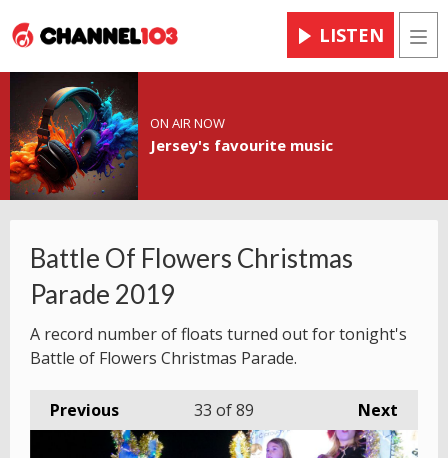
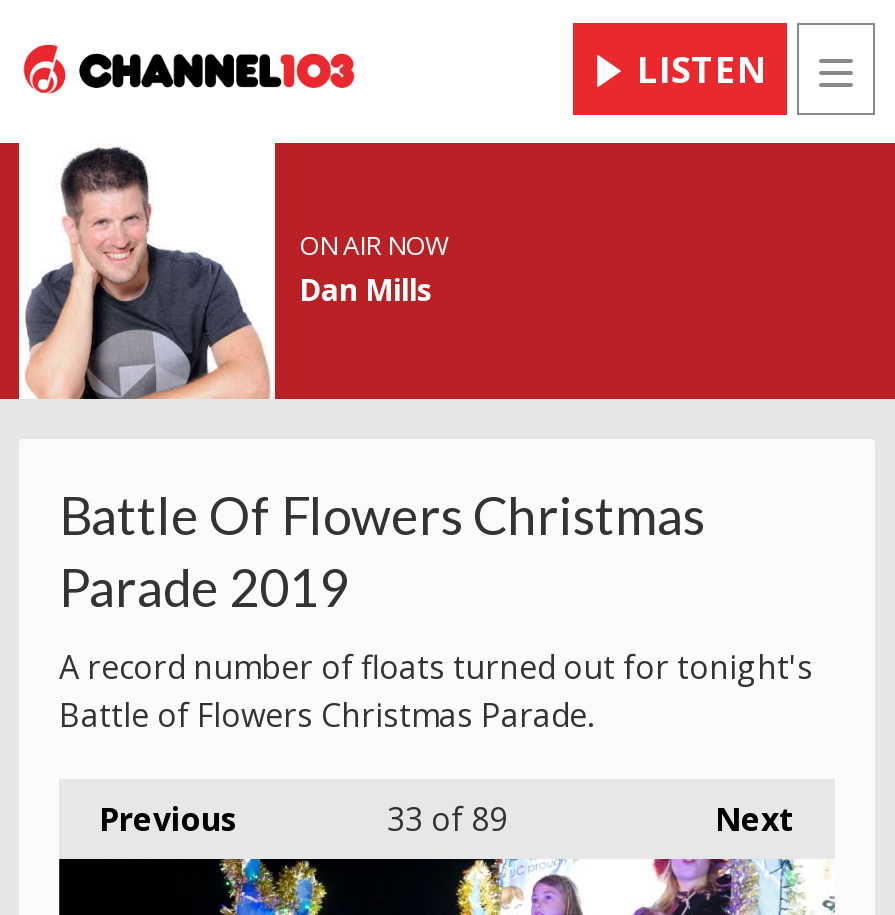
- [image]
- Jersey's favourite music
+ [image]
+ Dan Mills
